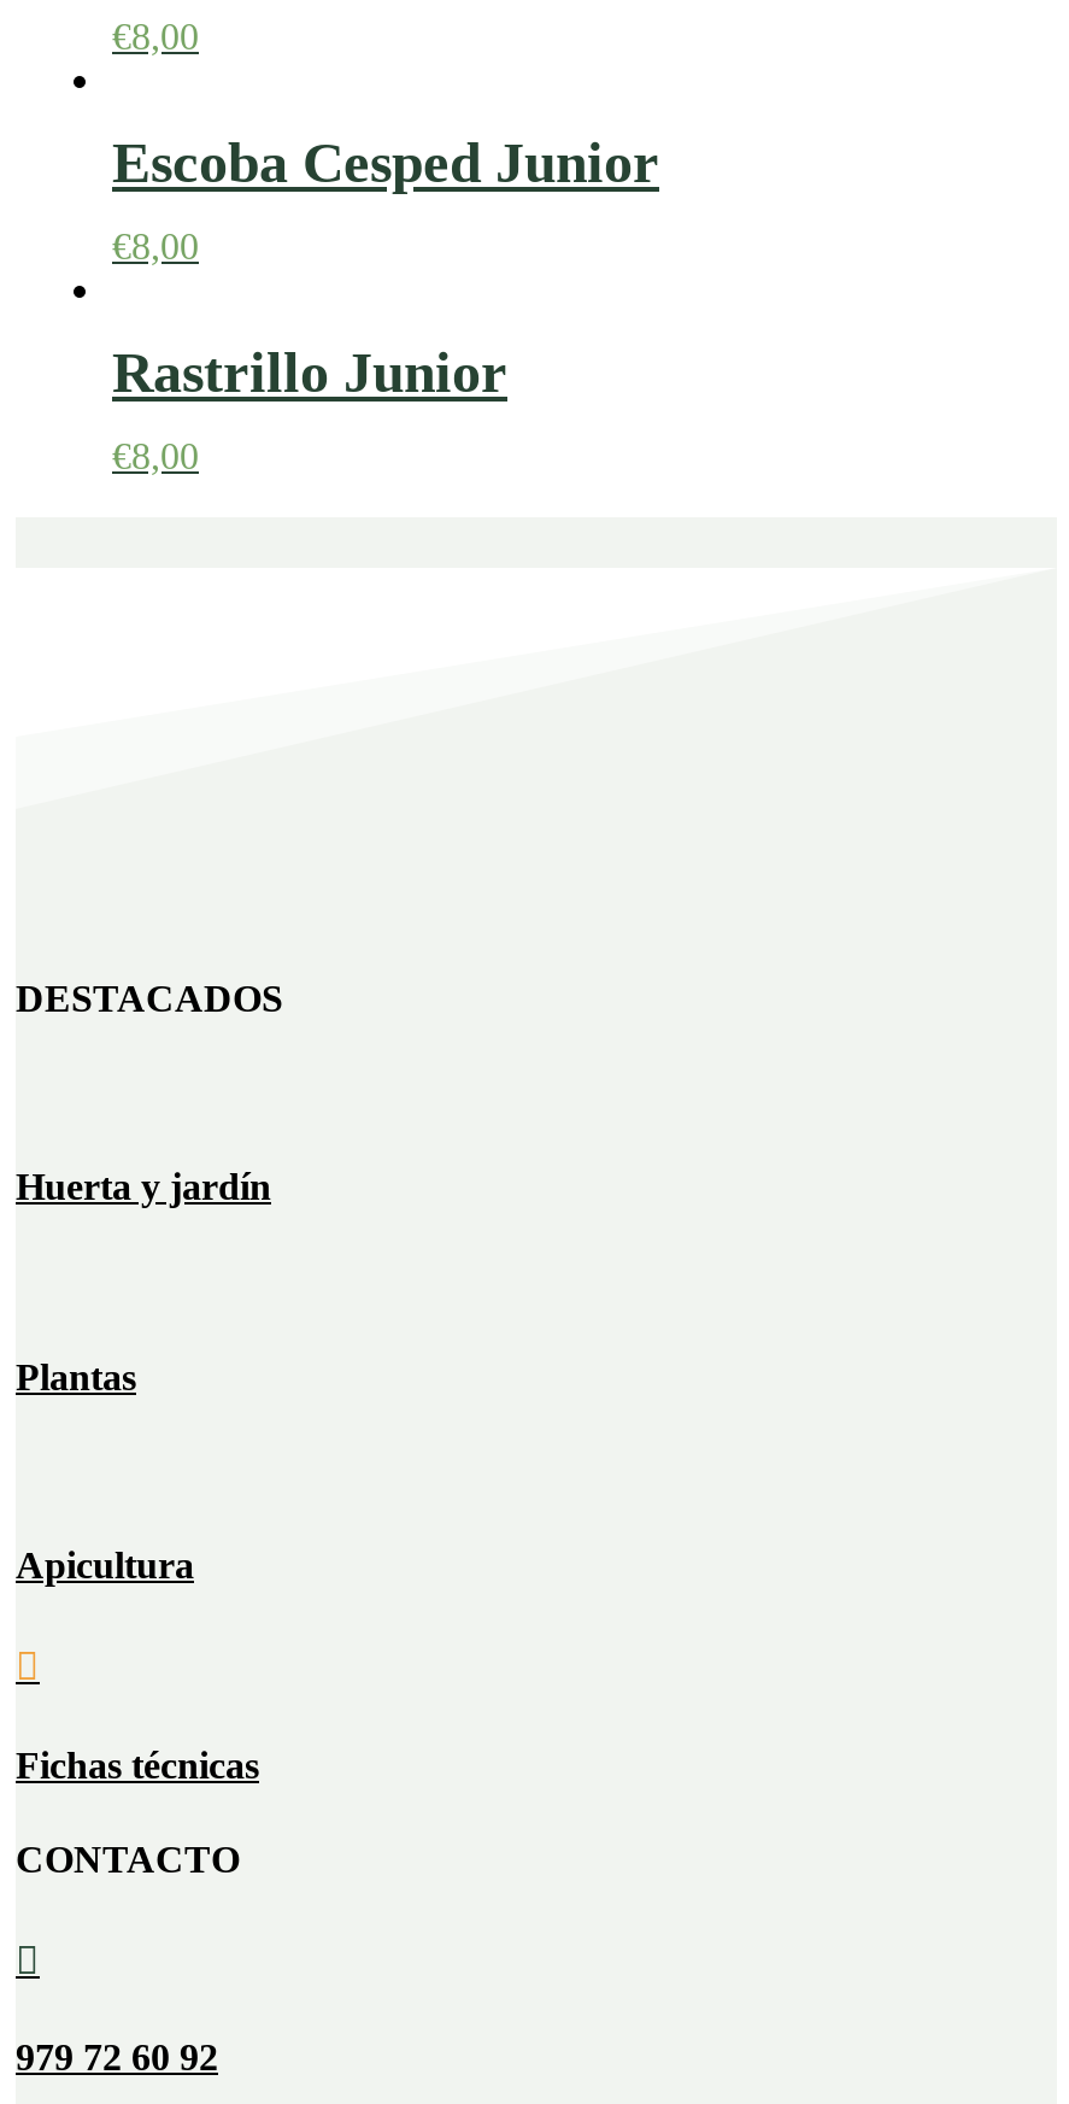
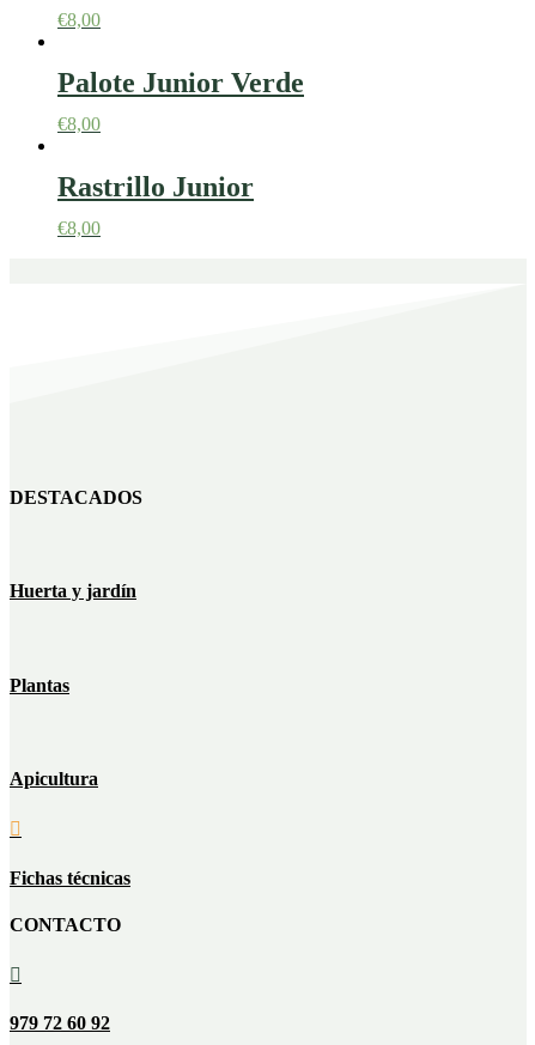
- Escoba Cesped Junior
+ Palote Junior Verde
